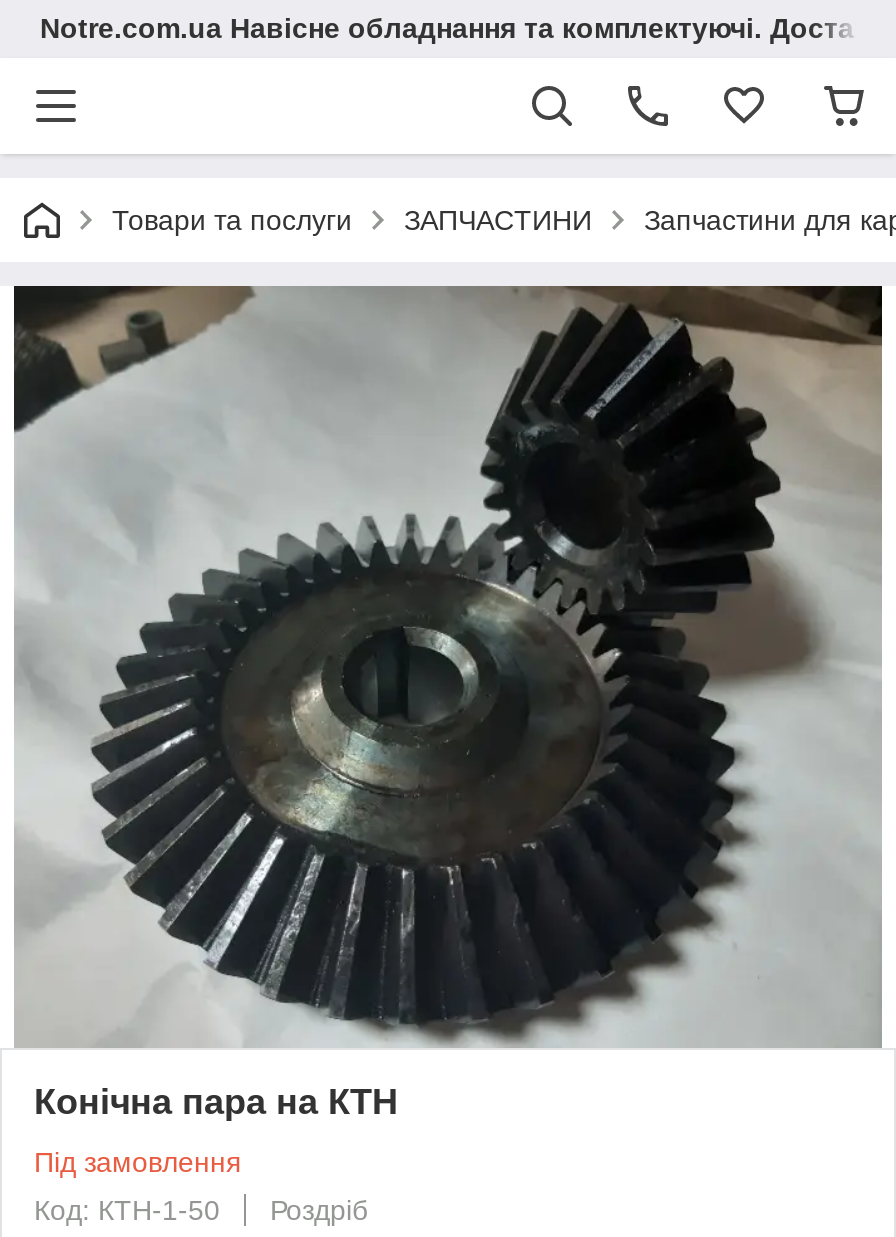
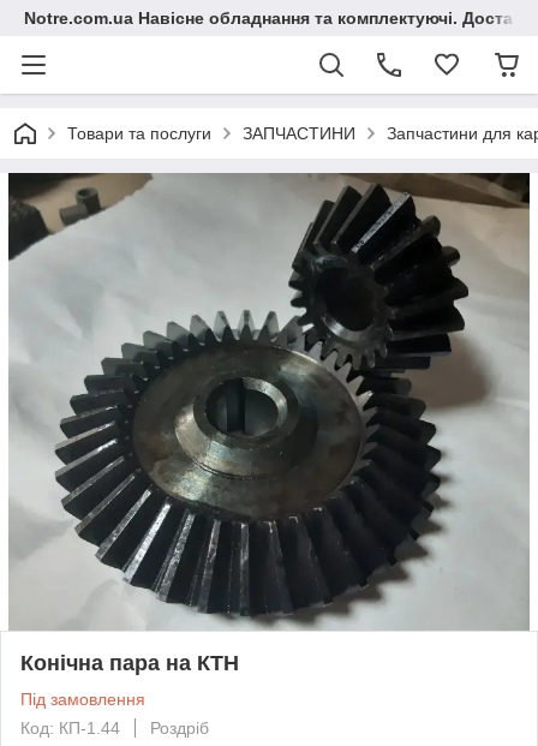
- Код: КТН-1-50 Роздріб
+ Код: КП-1.44 Роздріб
